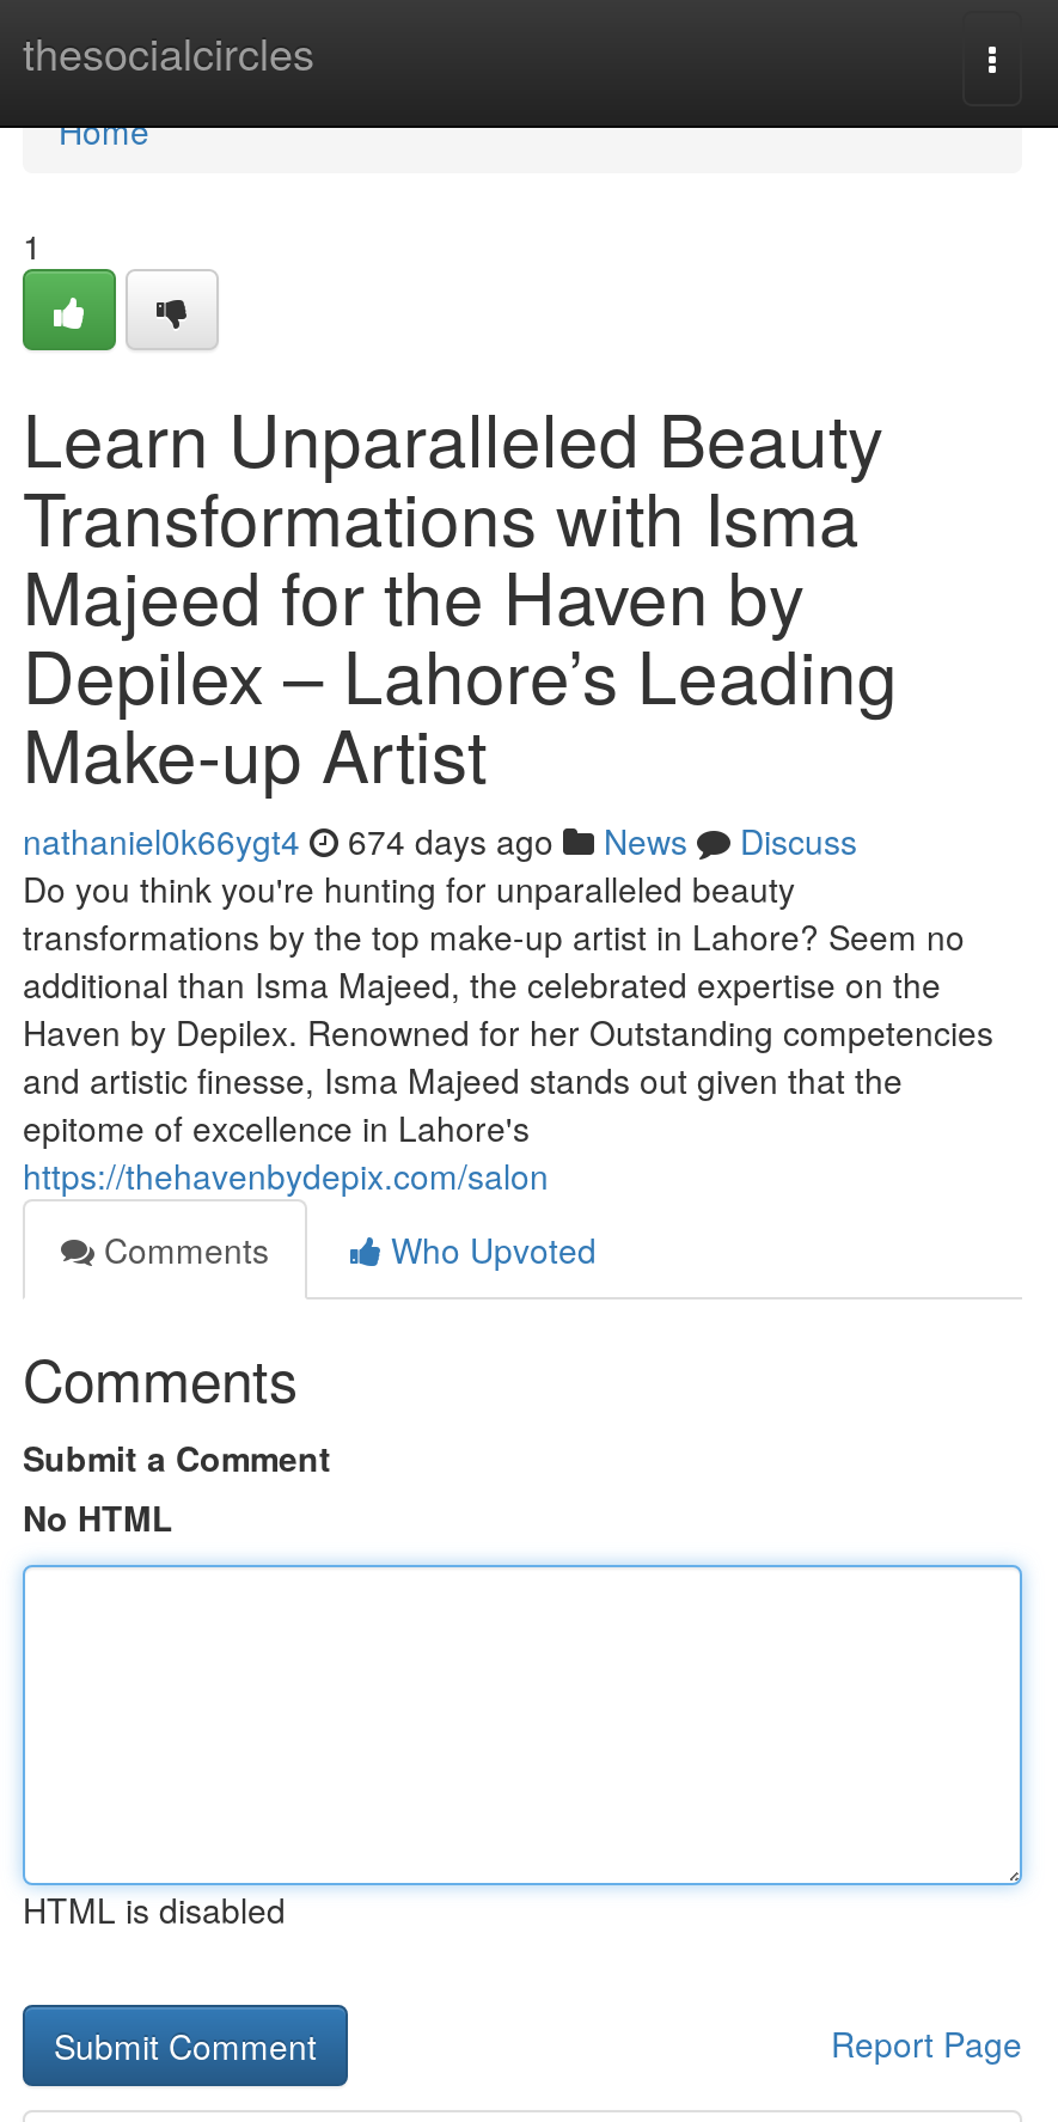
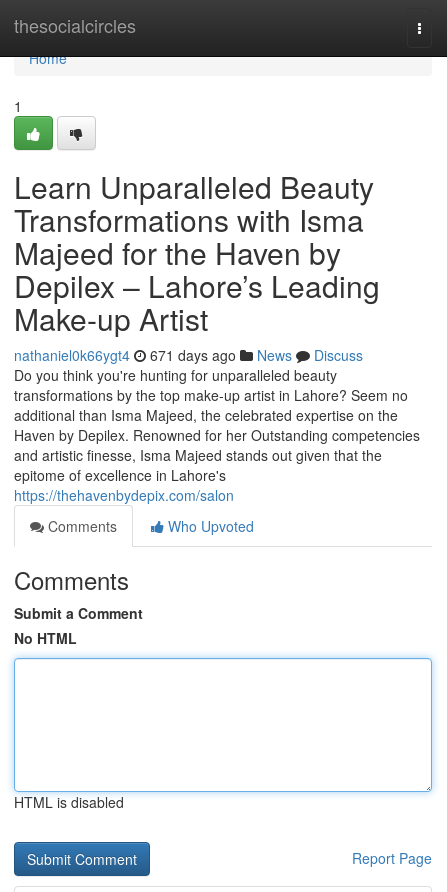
- nathaniel0k66ygt4 674 days ago News Discuss
+ nathaniel0k66ygt4 671 days ago News Discuss
